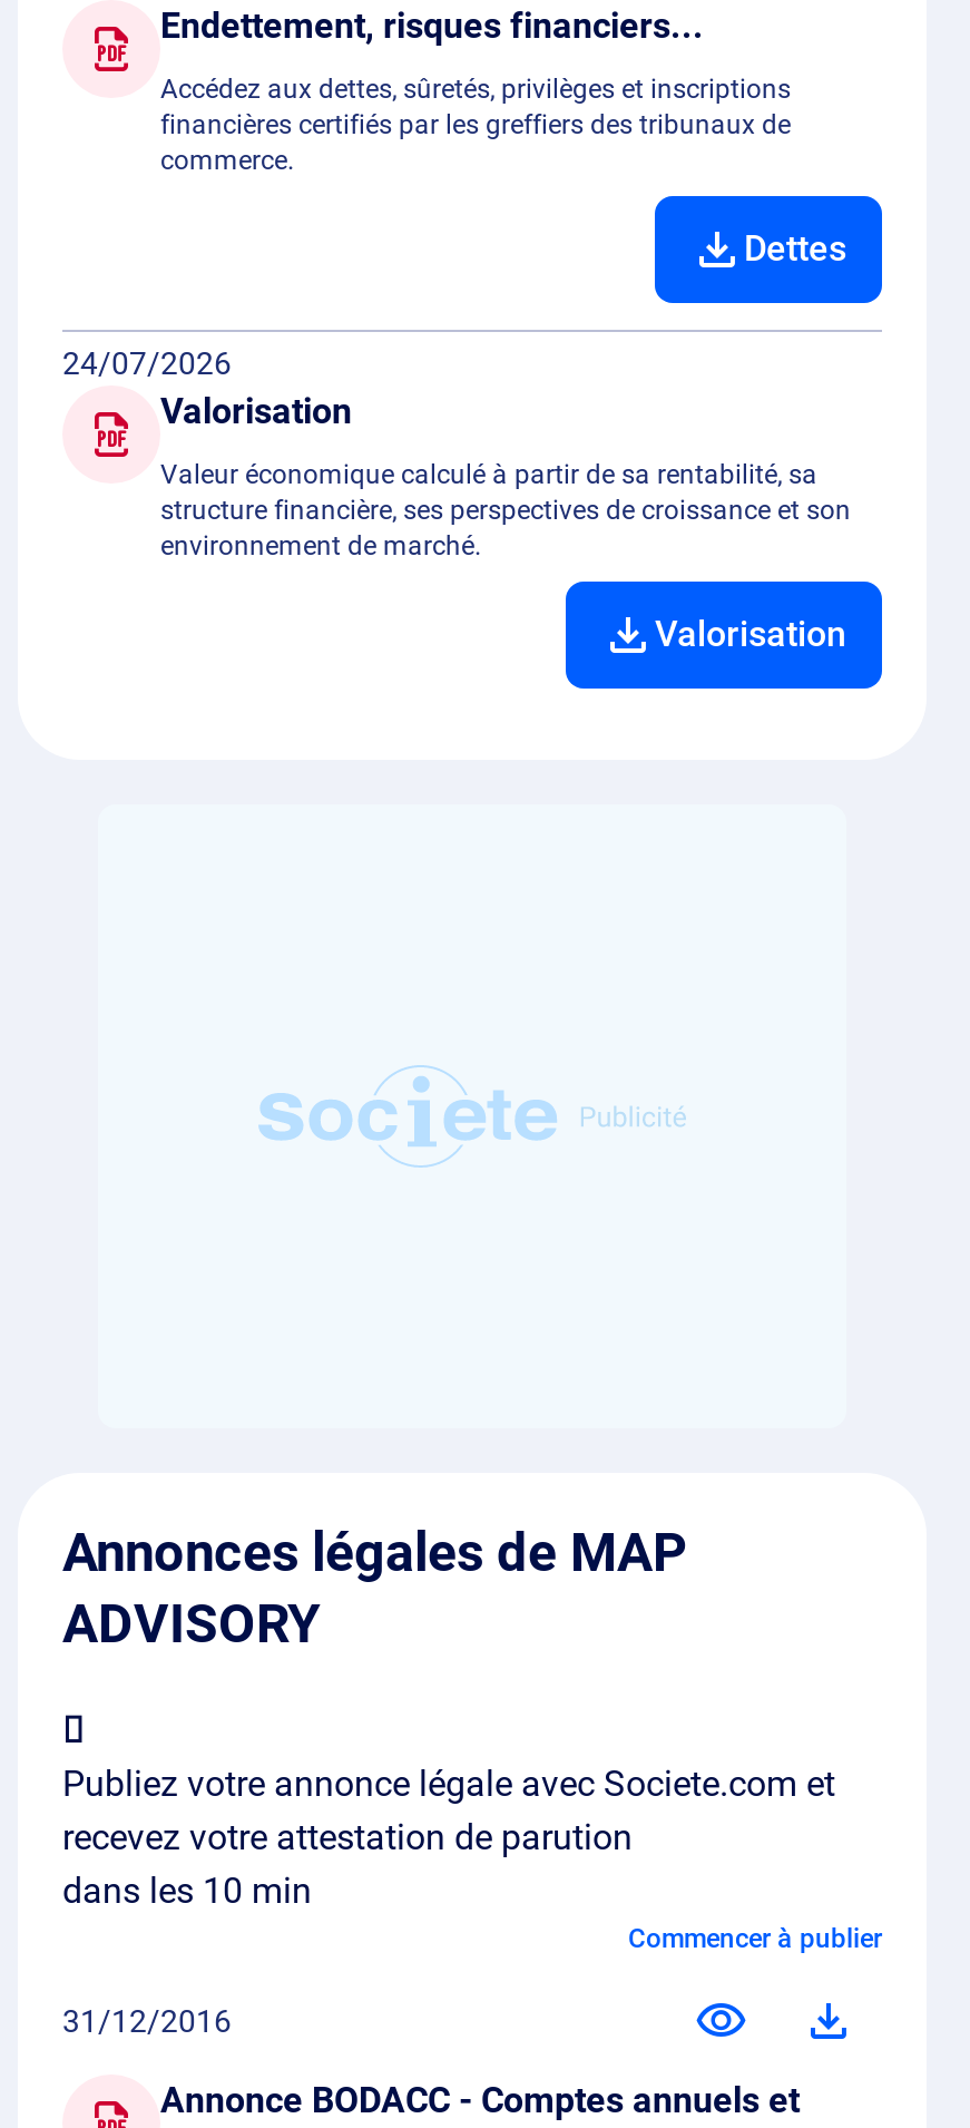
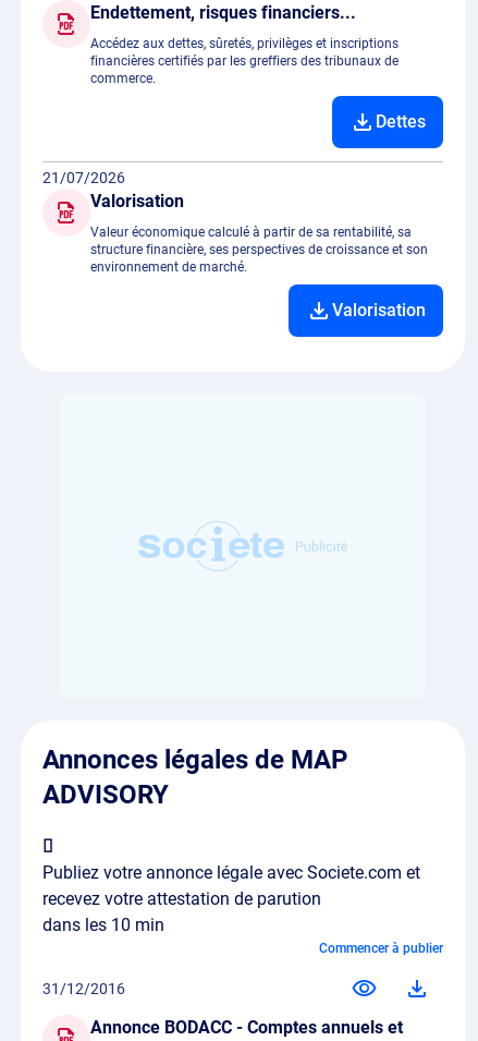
- 24/07/2026
+ 21/07/2026
